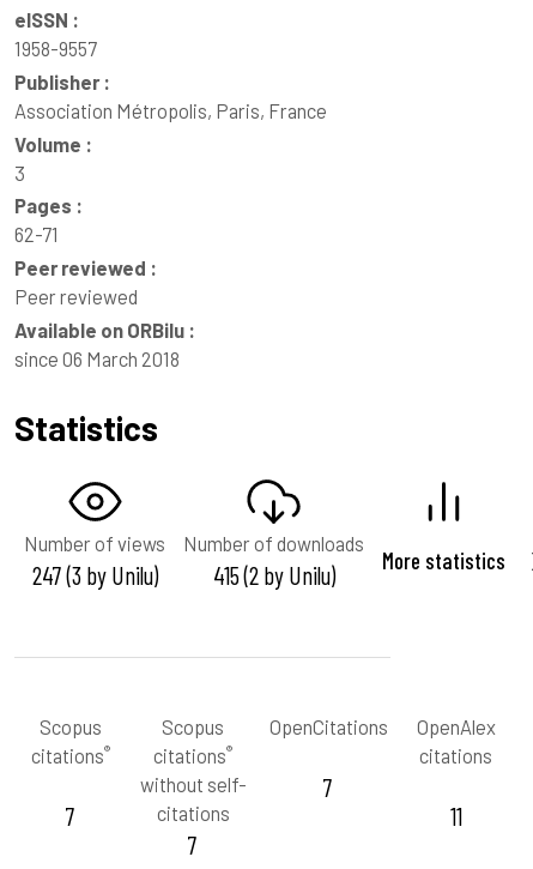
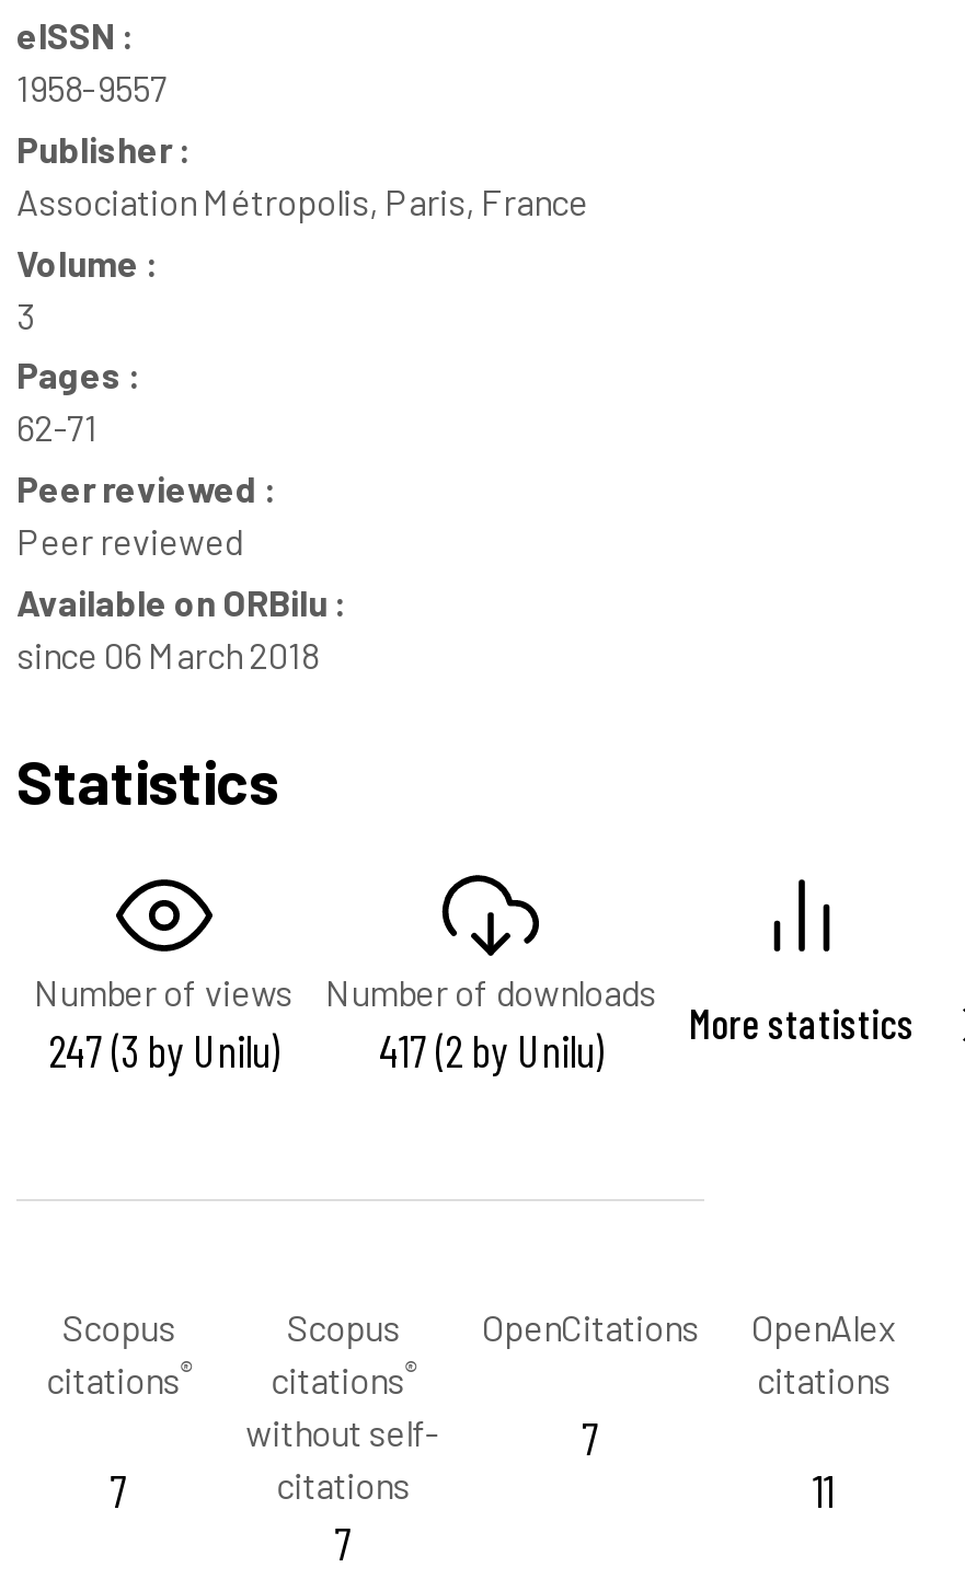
- 247 (3 by Unilu) 415 (2 by Unilu) More statistics
+ 247 (3 by Unilu) 417 (2 by Unilu) More statistics
